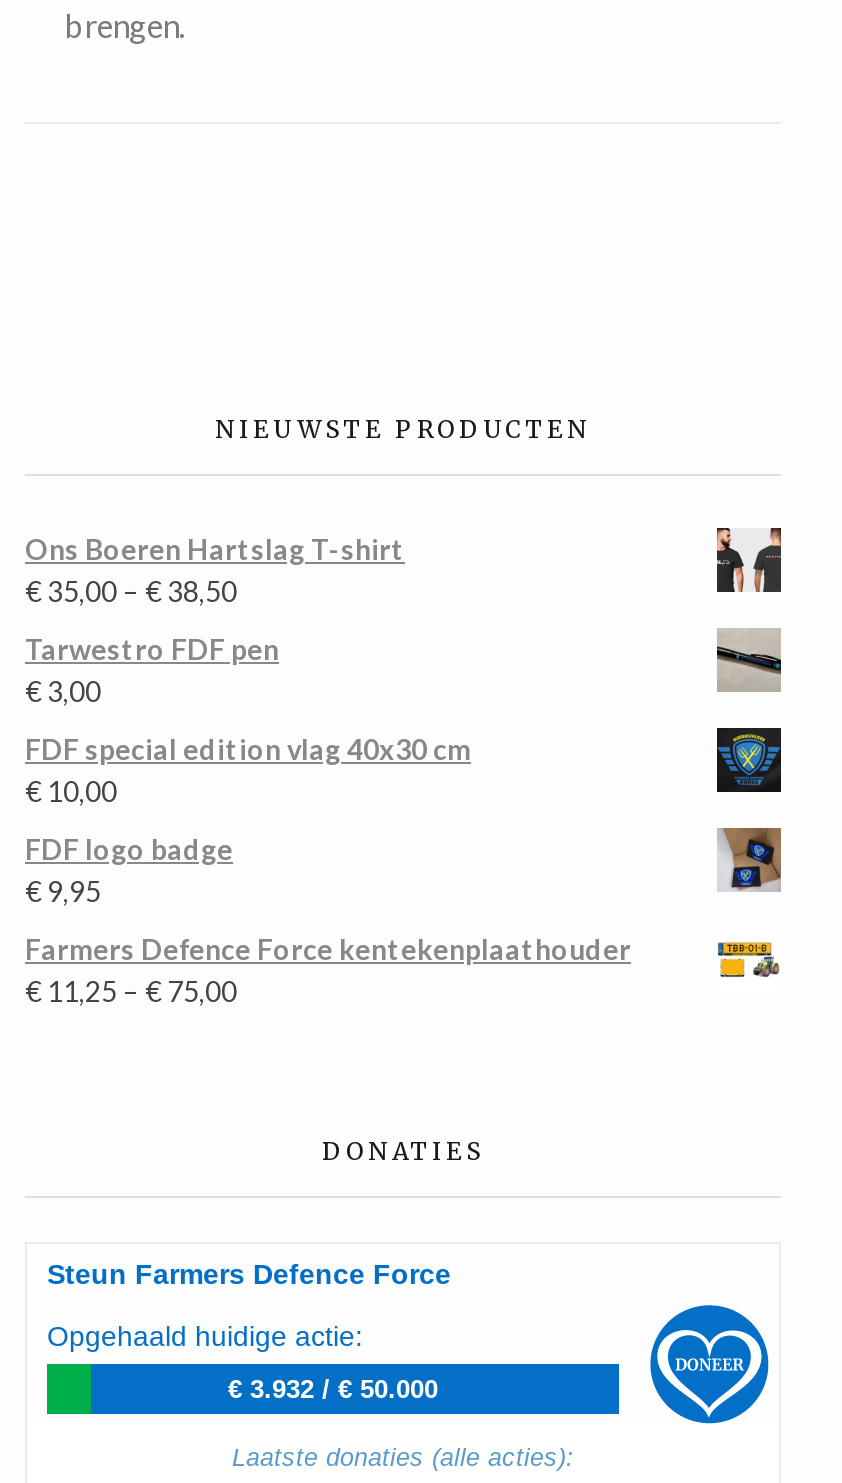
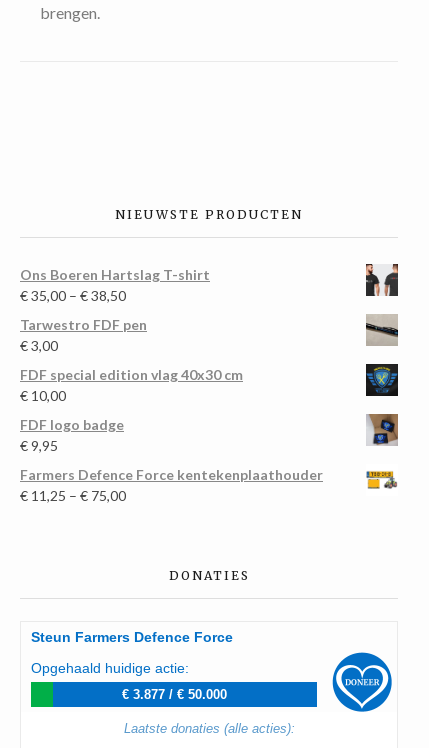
- € 3.932 / € 50.000
+ € 3.877 / € 50.000
